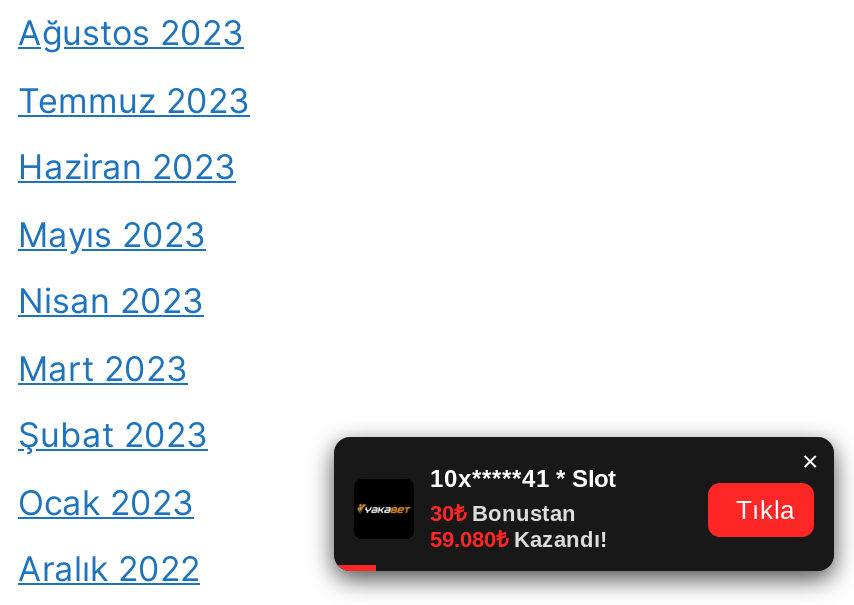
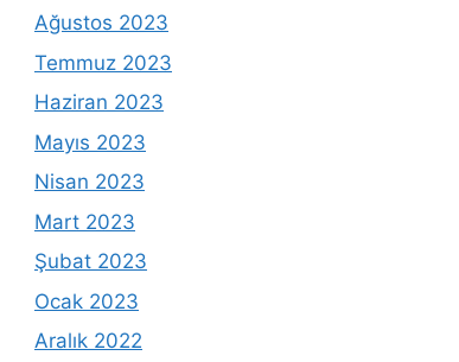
- [image]
